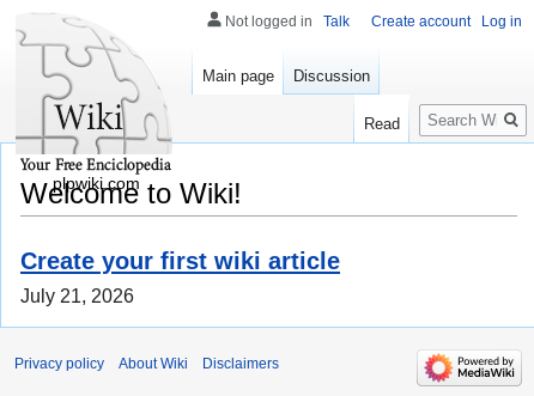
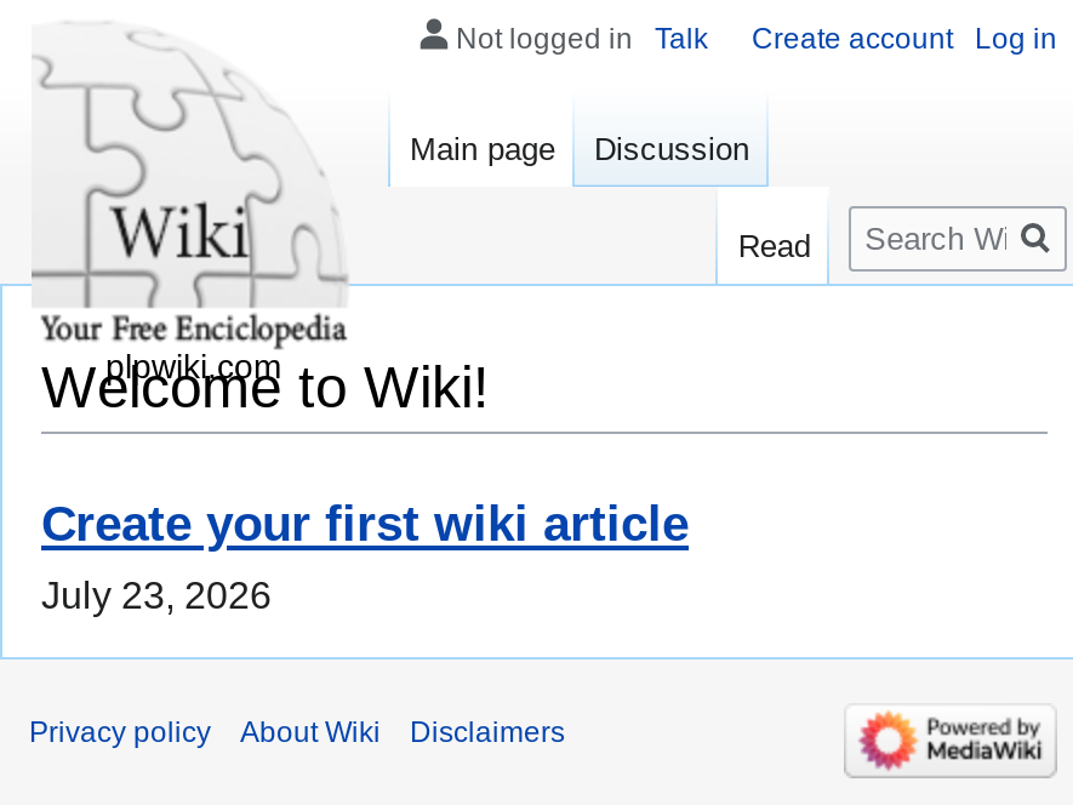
- July 21, 2026
+ July 23, 2026
